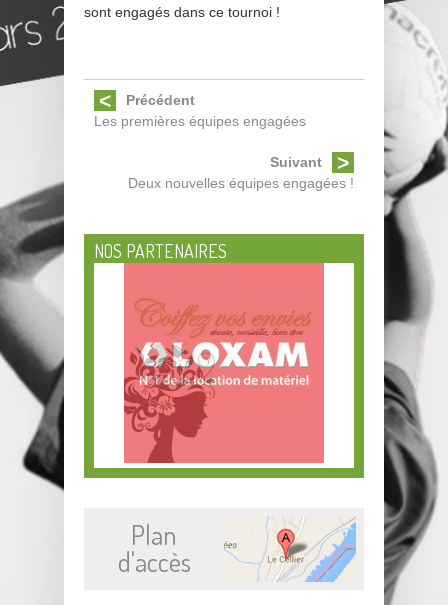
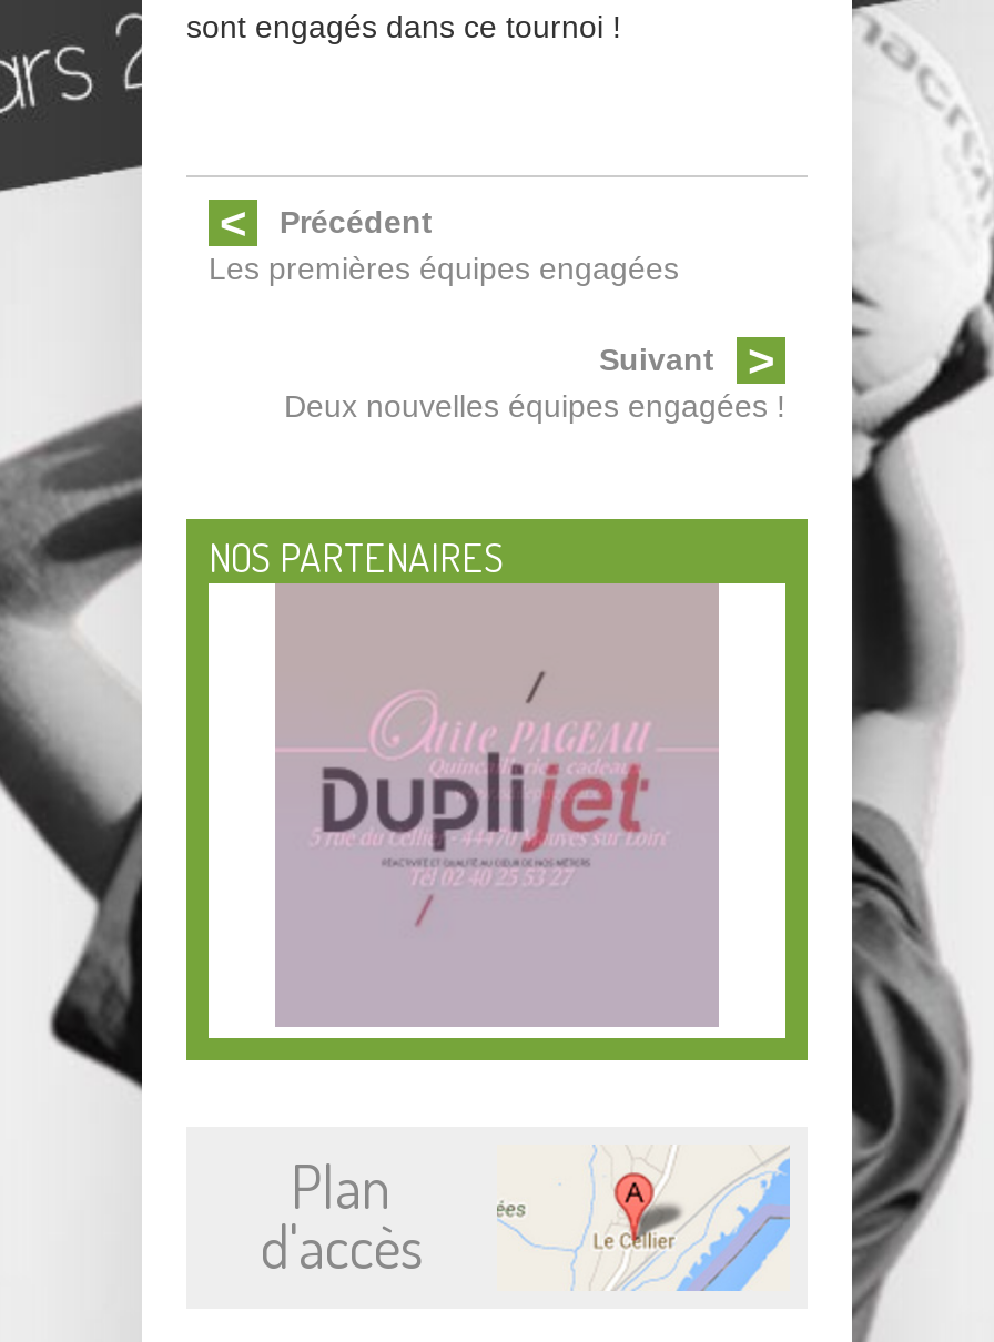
- [image]
+ [image]
